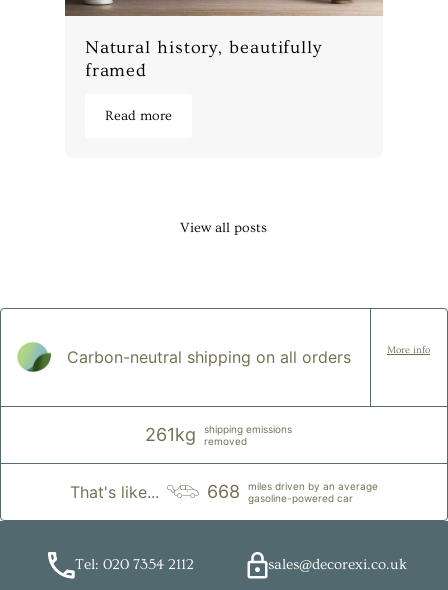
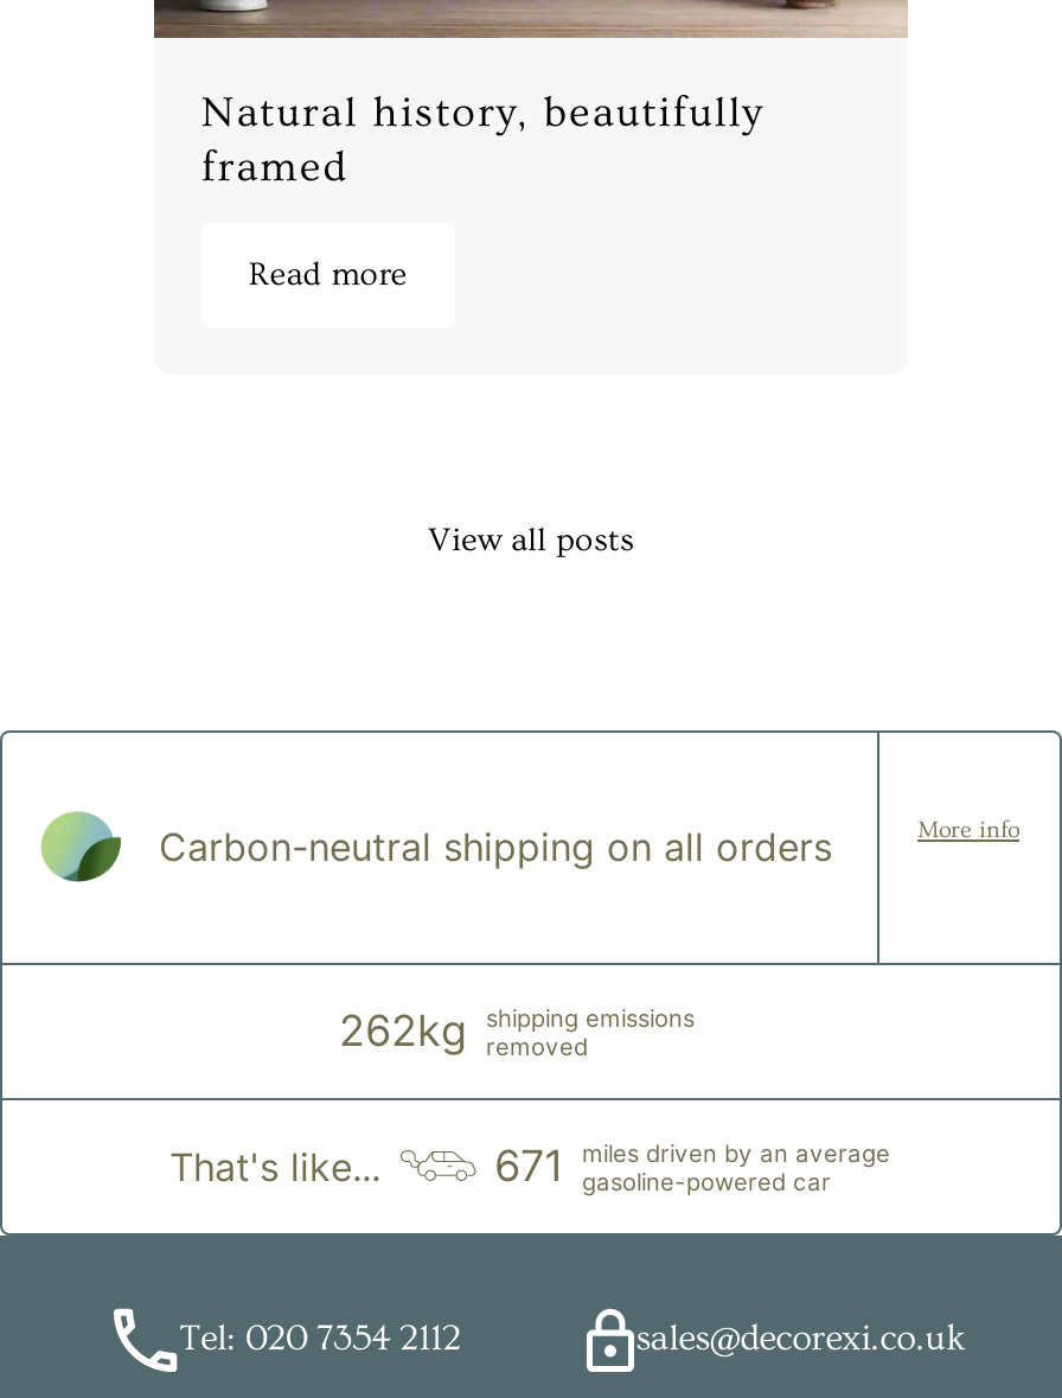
- 261kg shipping emissions removed
+ 262kg shipping emissions removed

- 668 miles driven by an average gasoline-powered car
+ 671 miles driven by an average gasoline-powered car
